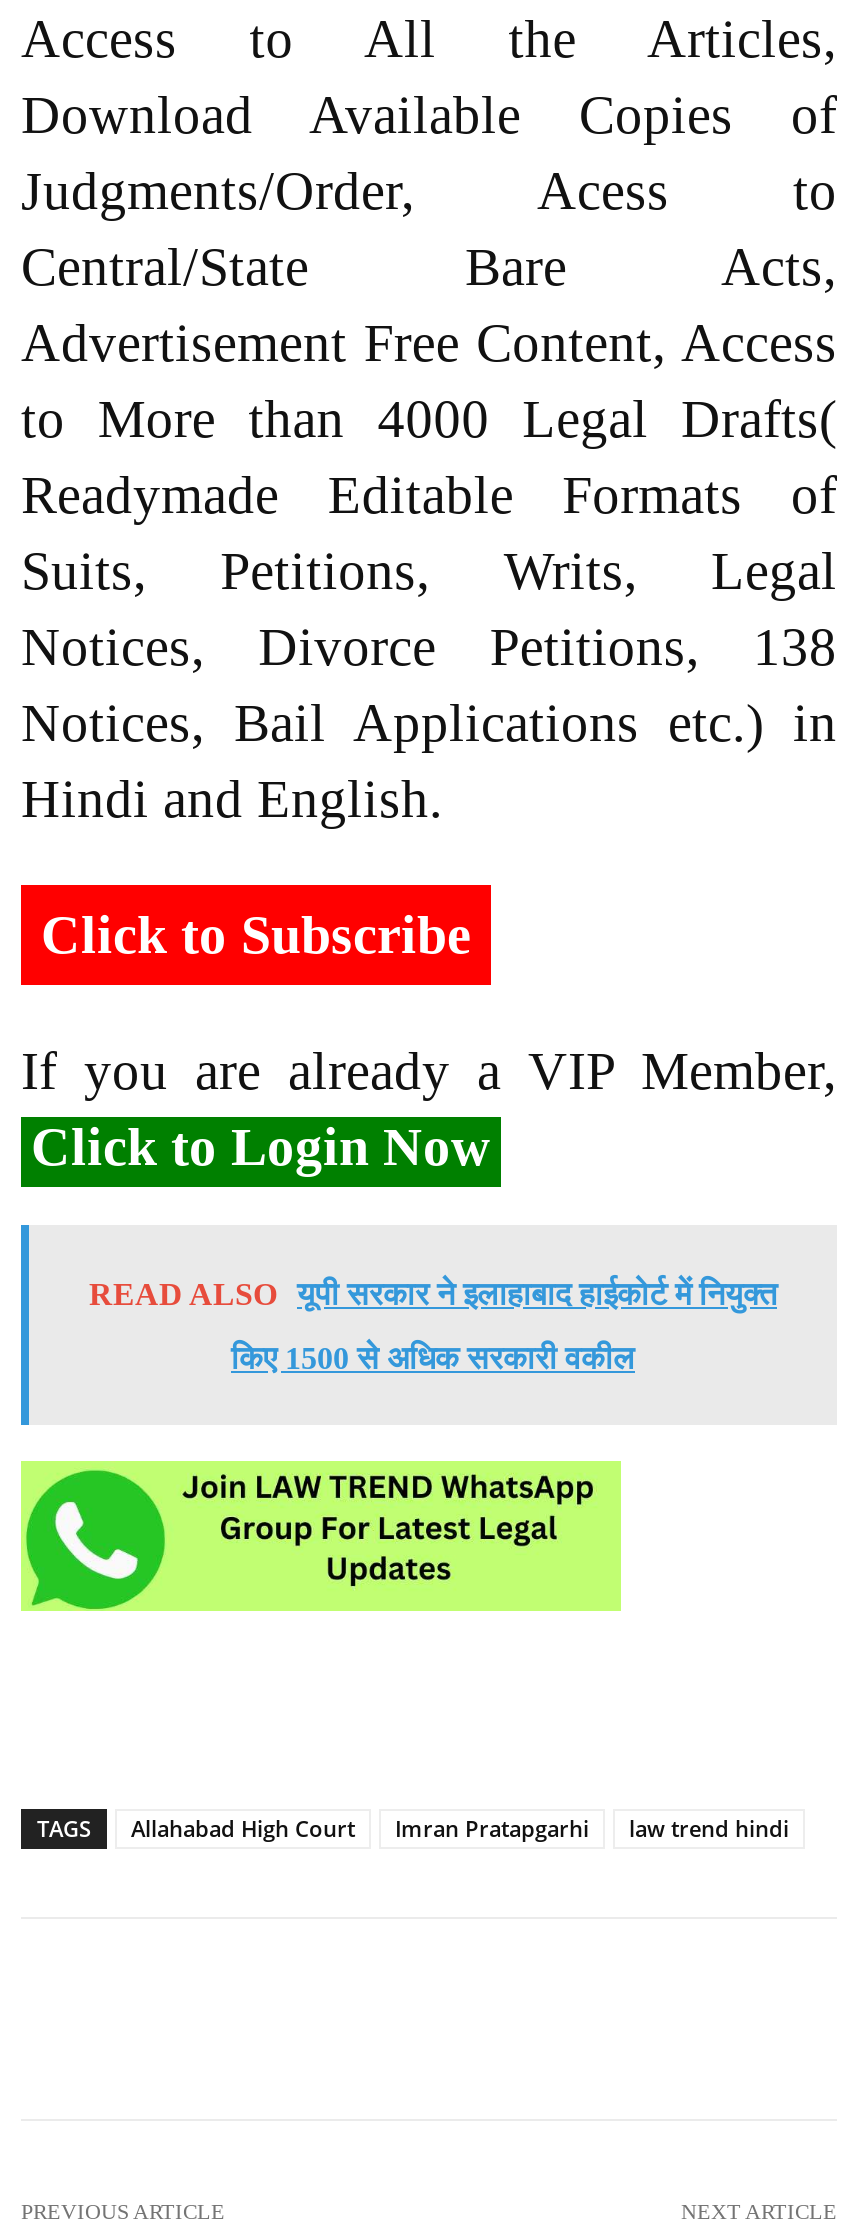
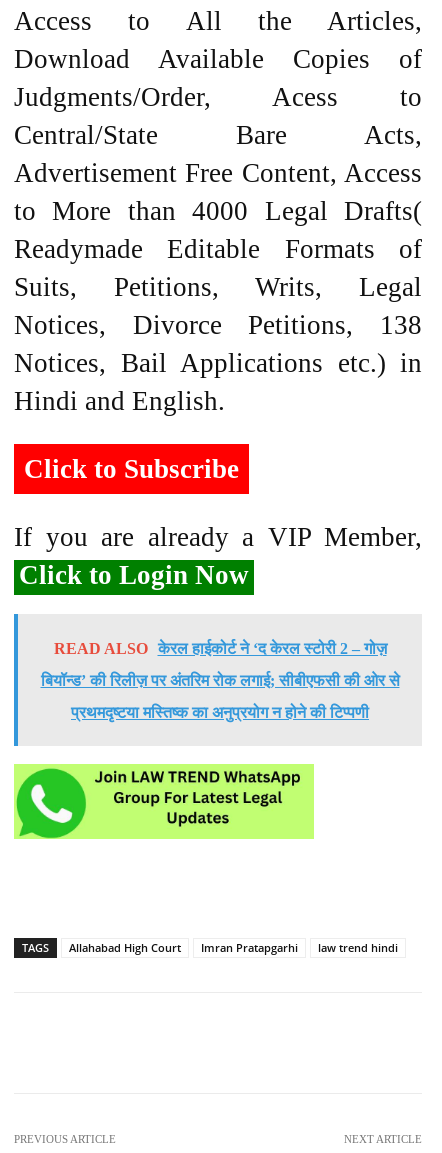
- READ ALSO यूपी सरकार ने इलाहाबाद हाईकोर्ट में नियुक्त
- किए 1500 से अधिक सरकारी वकील
+ READ ALSO केरल हाईकोर्ट ने ‘द केरल स्टोरी 2 – गोज़
+ बियॉन्ड’ की रिलीज़ पर अंतरिम रोक लगाई; सीबीएफसी की ओर से
+ प्रथमदृष्टया मस्तिष्क का अनुप्रयोग न होने की टिप्पणी
